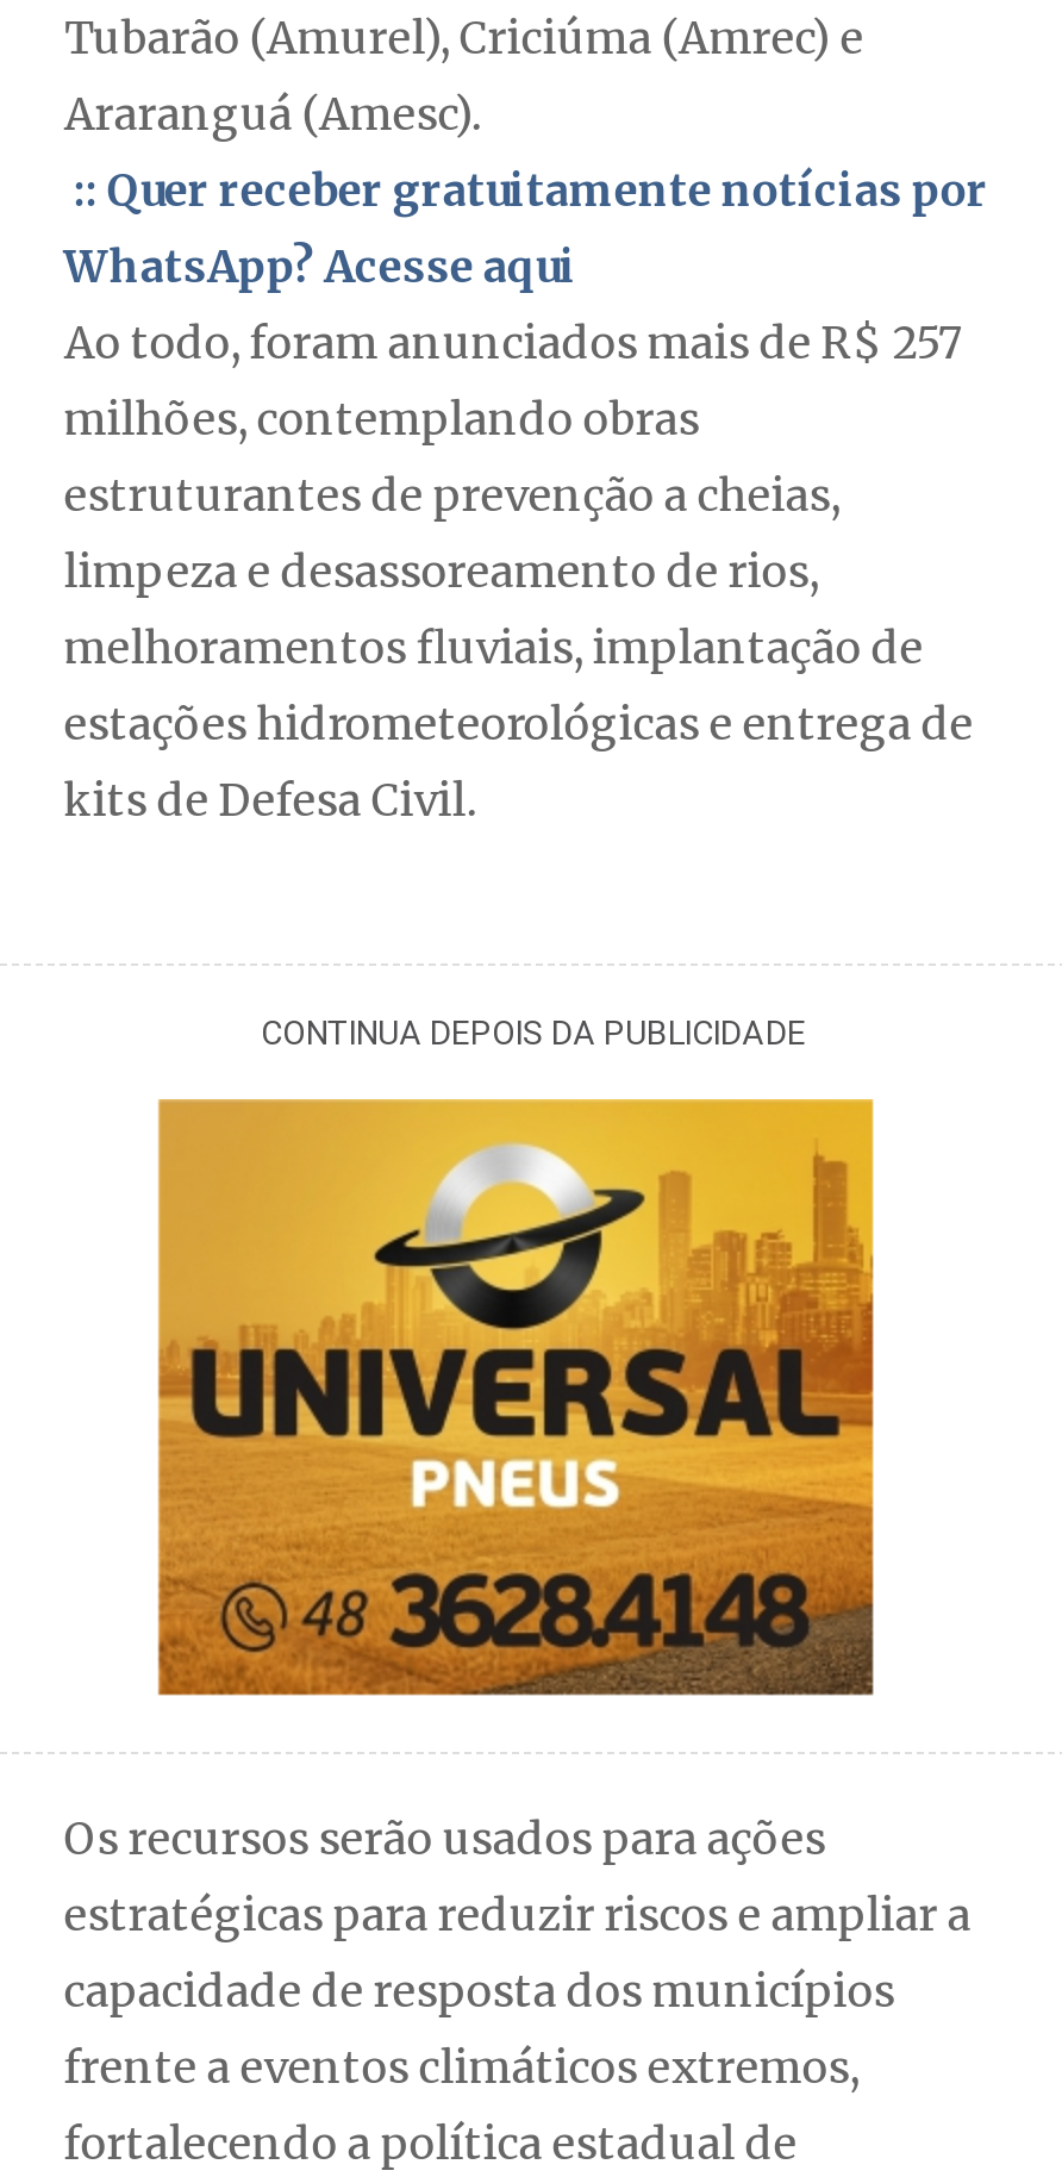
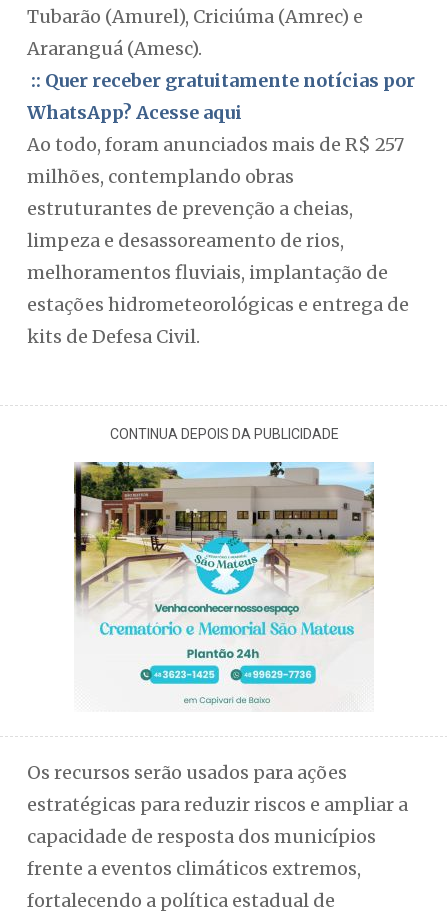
- [image]
+ [image]
